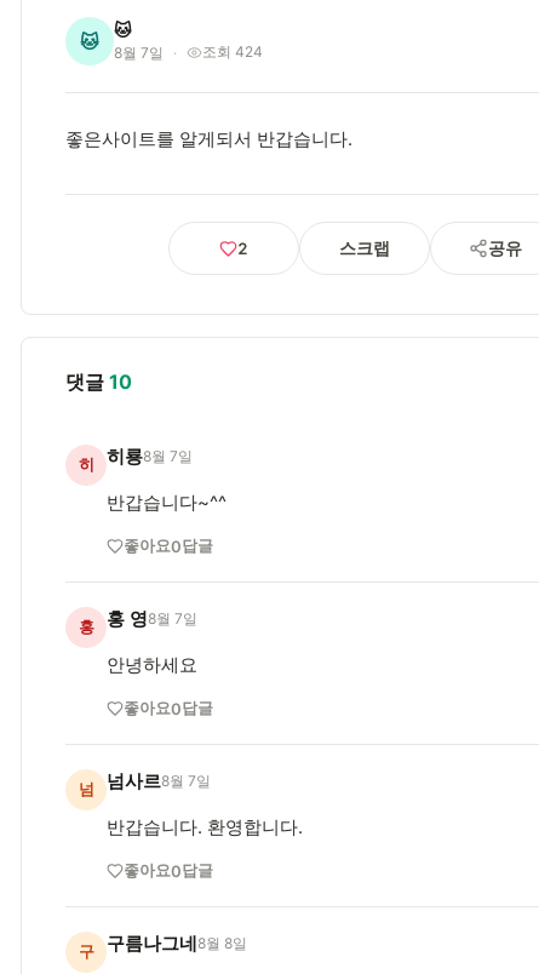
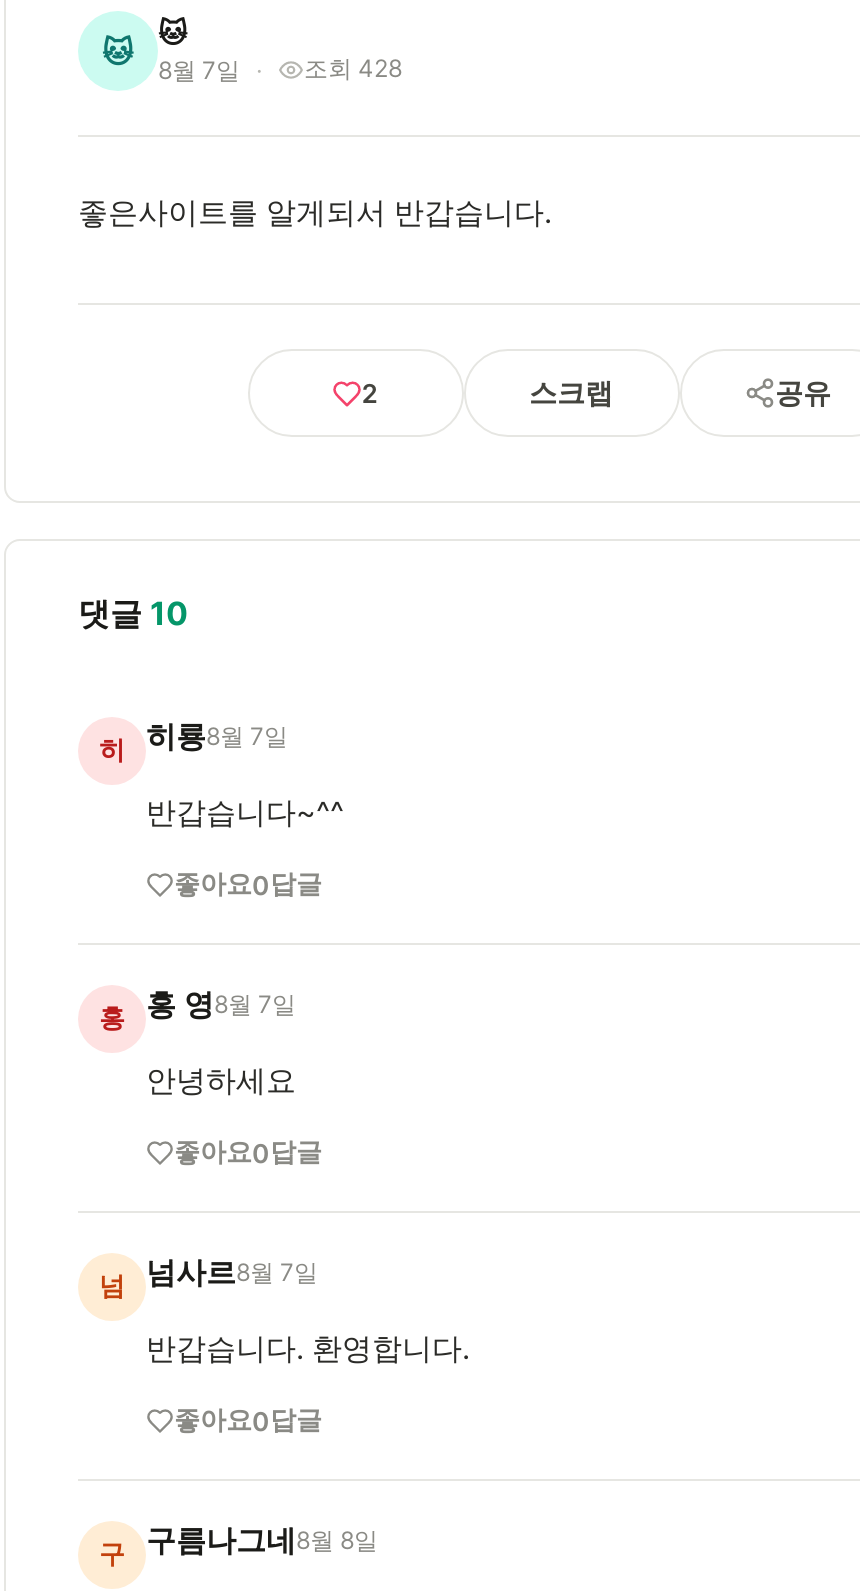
- 조회 424
+ 조회 428
